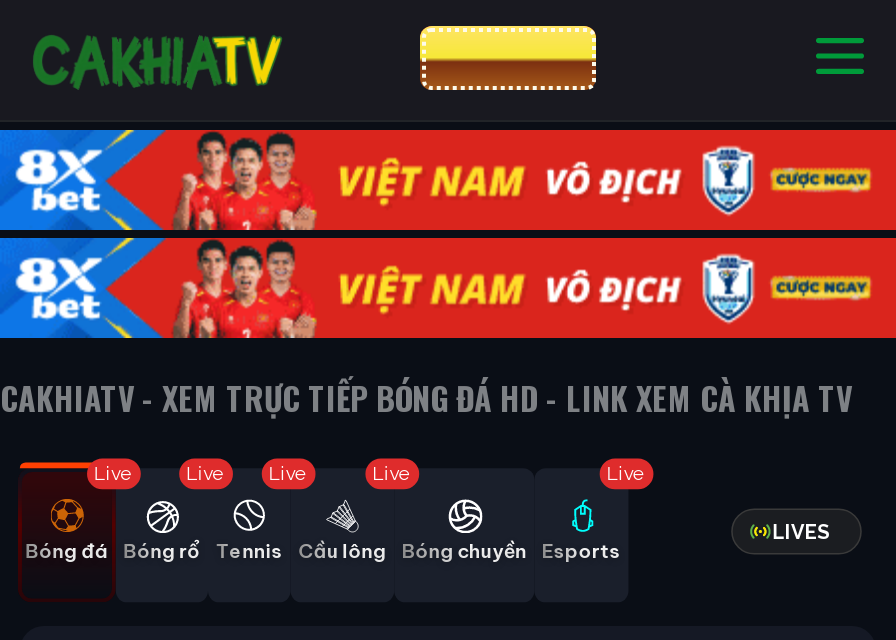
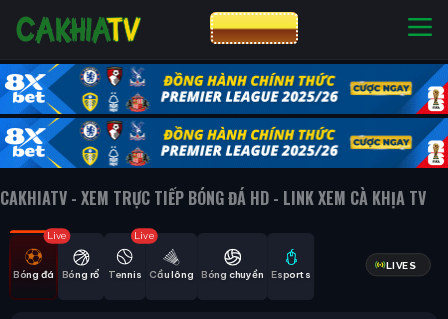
- [image]
+ [image]

- Live

- Live

- Live
